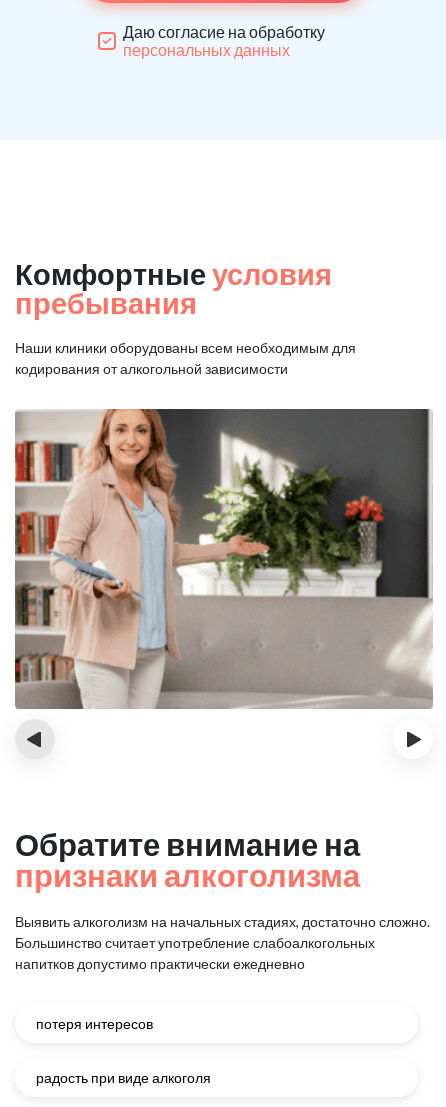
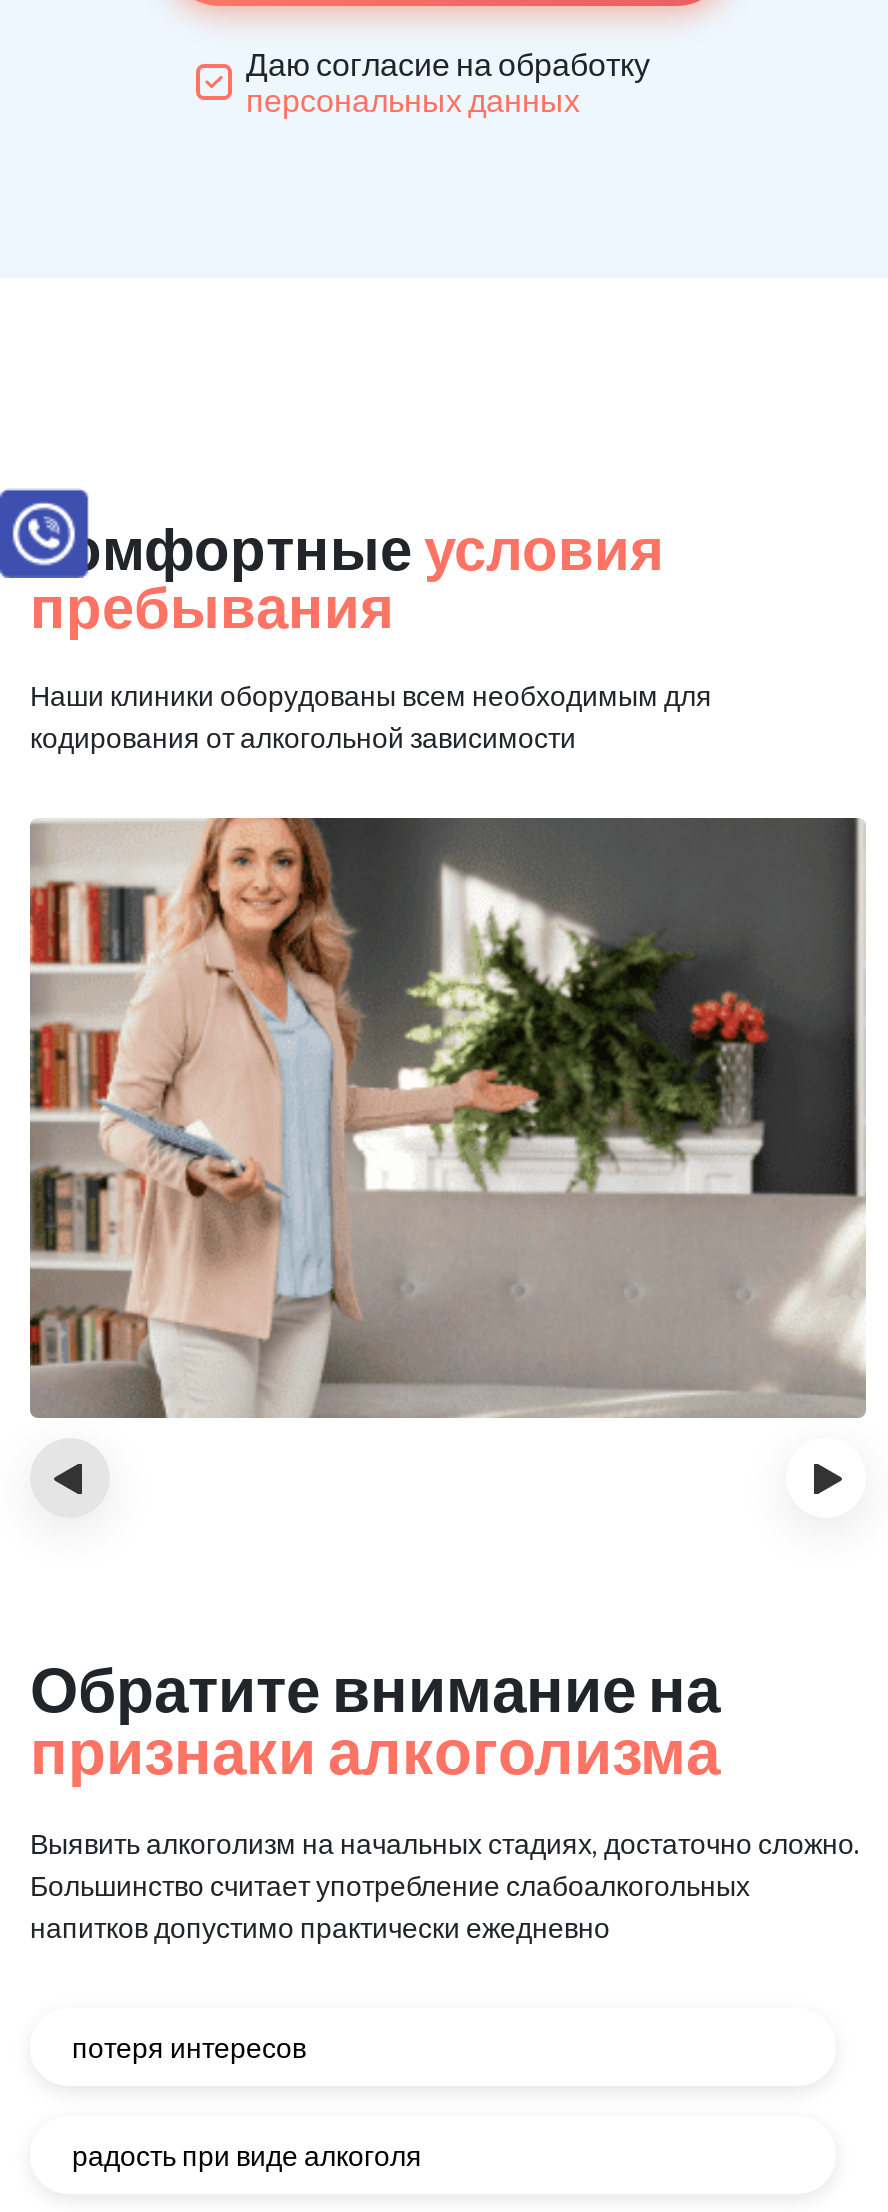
- [image]
+ [image]
